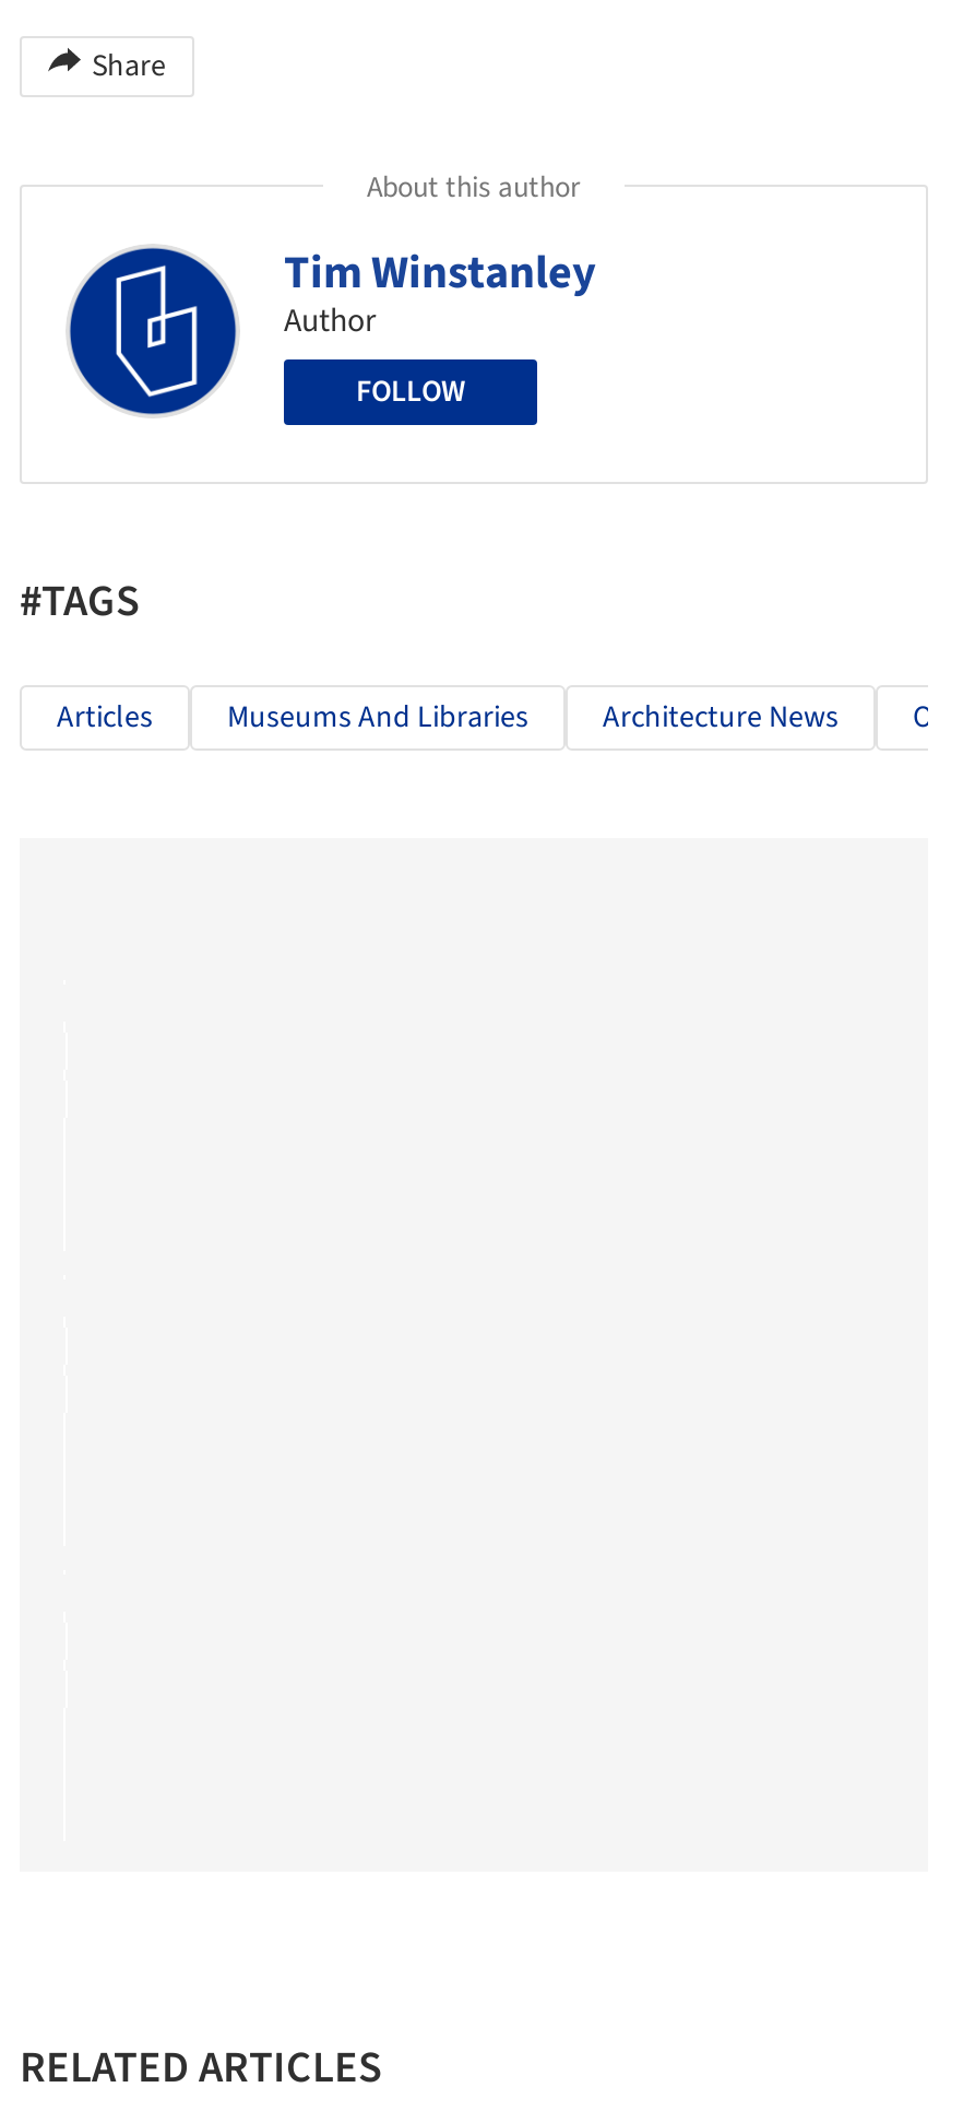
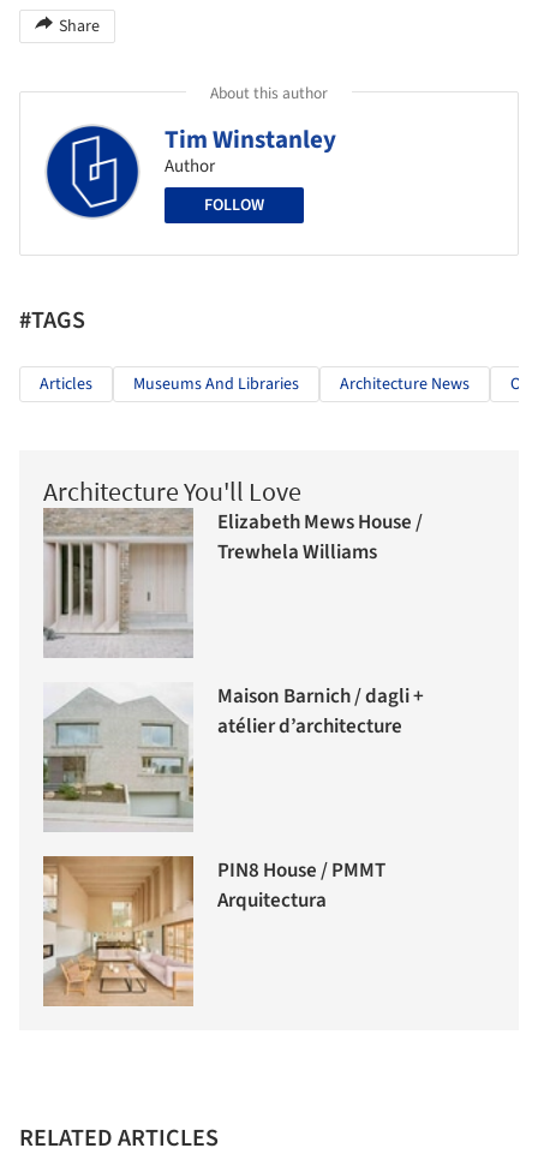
+ [image]
+ Architecture You'll Love
+ Elizabeth Mews House /
+ Trewhela Williams

+ [image]
+ Maison Barnich / dagli +
+ atélier d’architecture

+ [image]
+ PIN8 House / PMMT
+ Arquitectura
